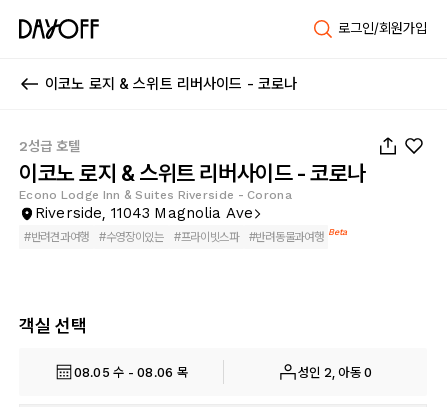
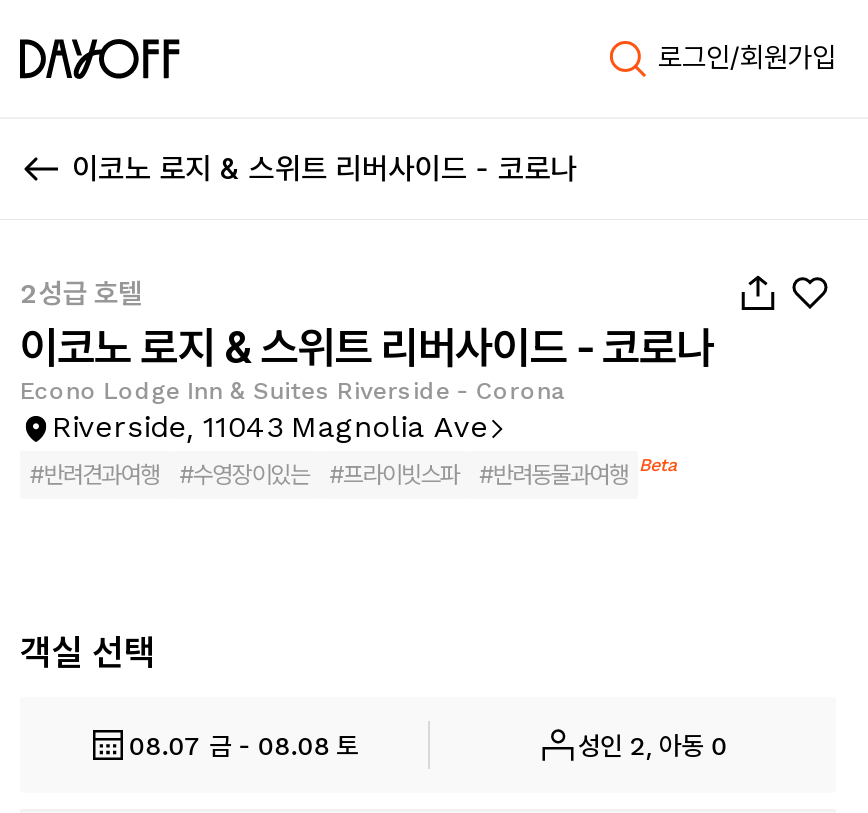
- 08.05 수 - 08.06 목
+ 08.07 금 - 08.08 토
